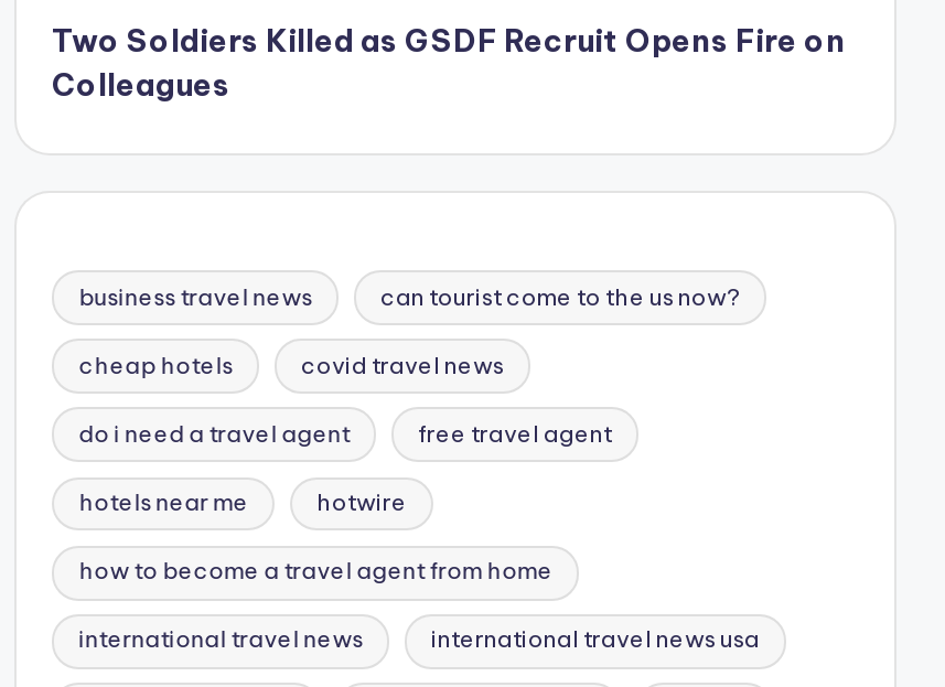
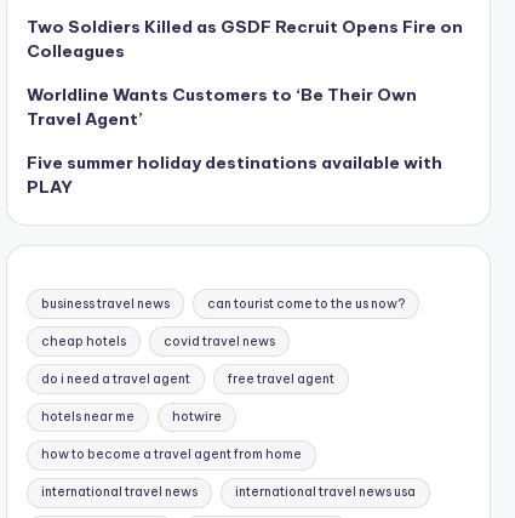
+ Worldline Wants Customers to ‘Be Their Own
+ Travel Agent’
+ Five summer holiday destinations available with
+ PLAY
